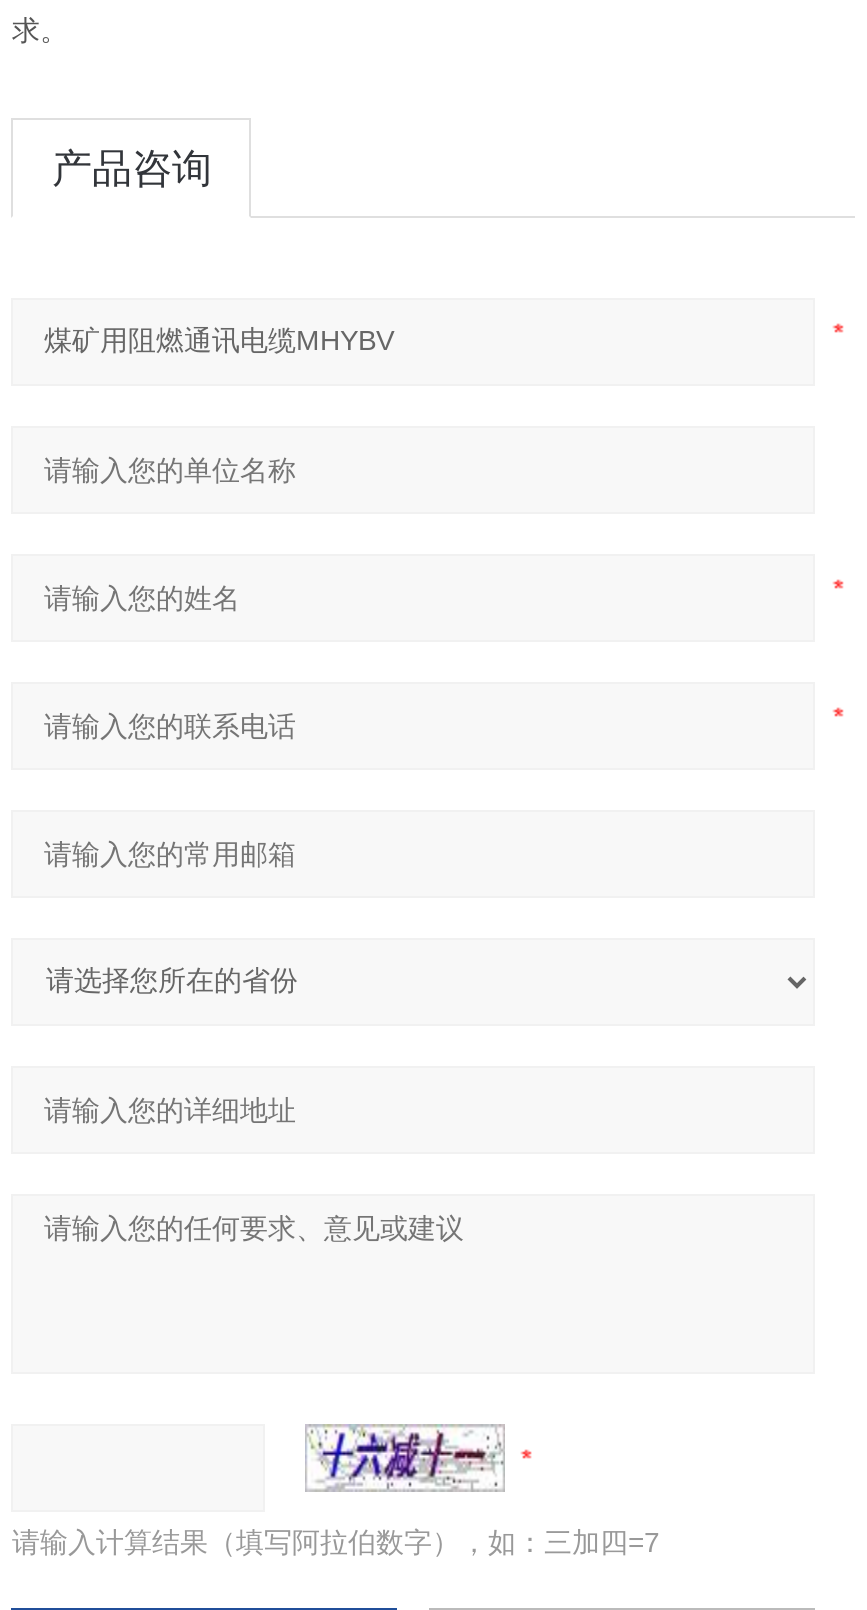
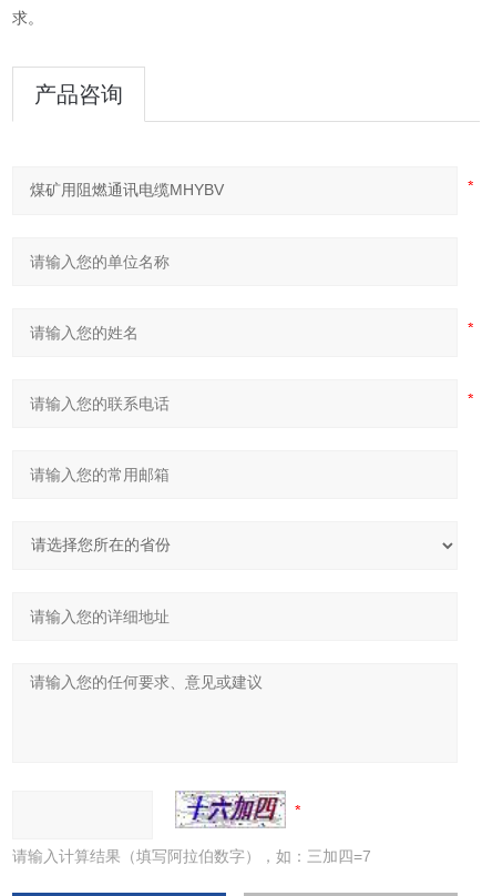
- [image]
+ [image]
